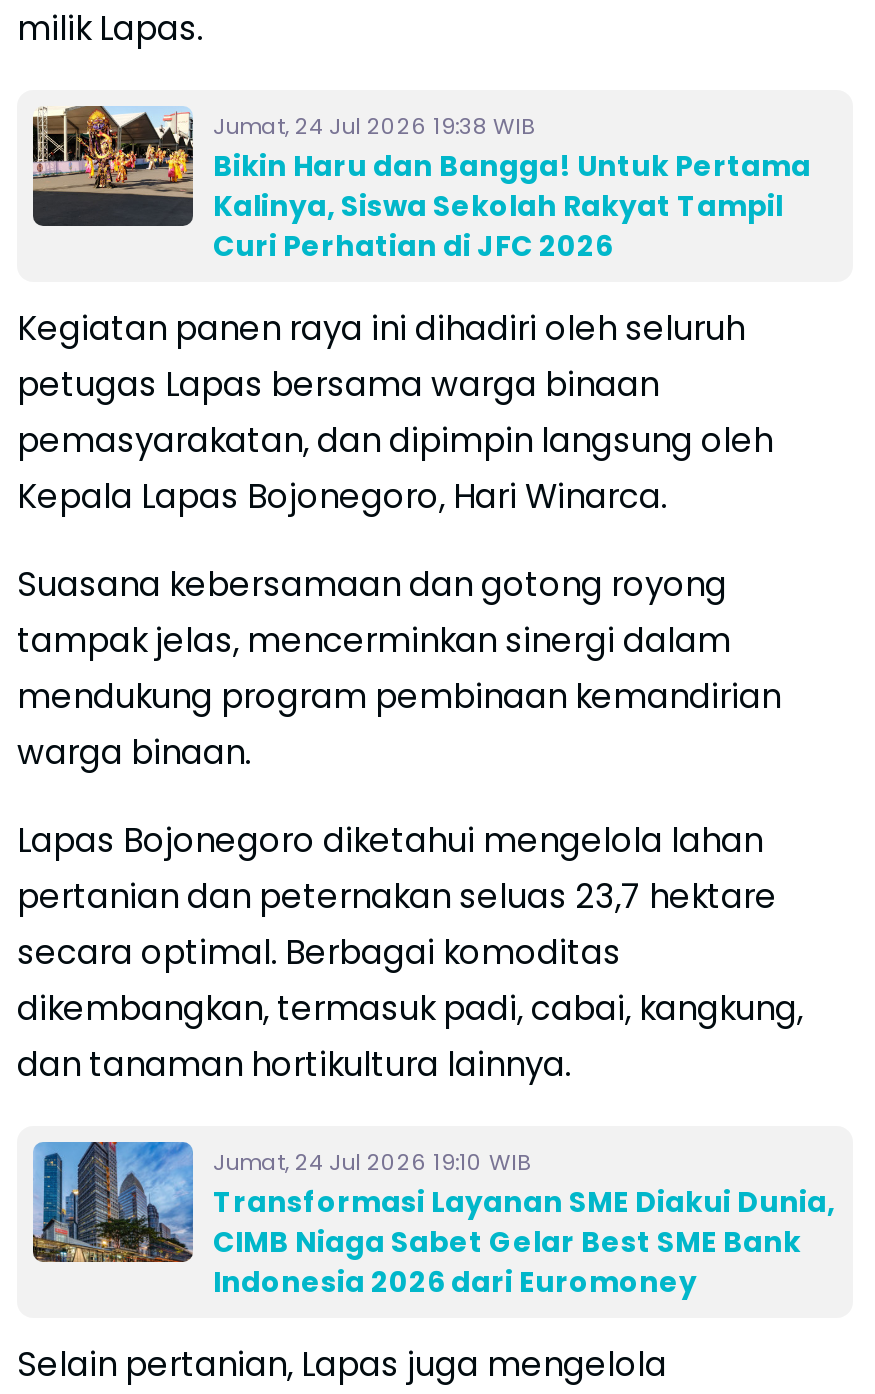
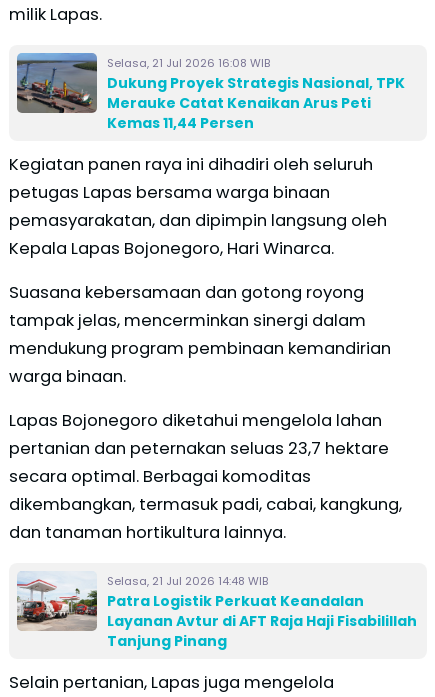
- [image]
- Jumat, 24 Jul 2026 19:38 WIB
- Bikin Haru dan Bangga! Untuk Pertama
- Kalinya, Siswa Sekolah Rakyat Tampil
- Curi Perhatian di JFC 2026
+ [image]
+ Selasa, 21 Jul 2026 16:08 WIB
+ Dukung Proyek Strategis Nasional, TPK
+ Merauke Catat Kenaikan Arus Peti
+ Kemas 11,44 Persen

- [image]
- Jumat, 24 Jul 2026 19:10 WIB
- Transformasi Layanan SME Diakui Dunia,
- CIMB Niaga Sabet Gelar Best SME Bank
- Indonesia 2026 dari Euromoney
+ [image]
+ Selasa, 21 Jul 2026 14:48 WIB
+ Patra Logistik Perkuat Keandalan
+ Layanan Avtur di AFT Raja Haji Fisabilillah
+ Tanjung Pinang
